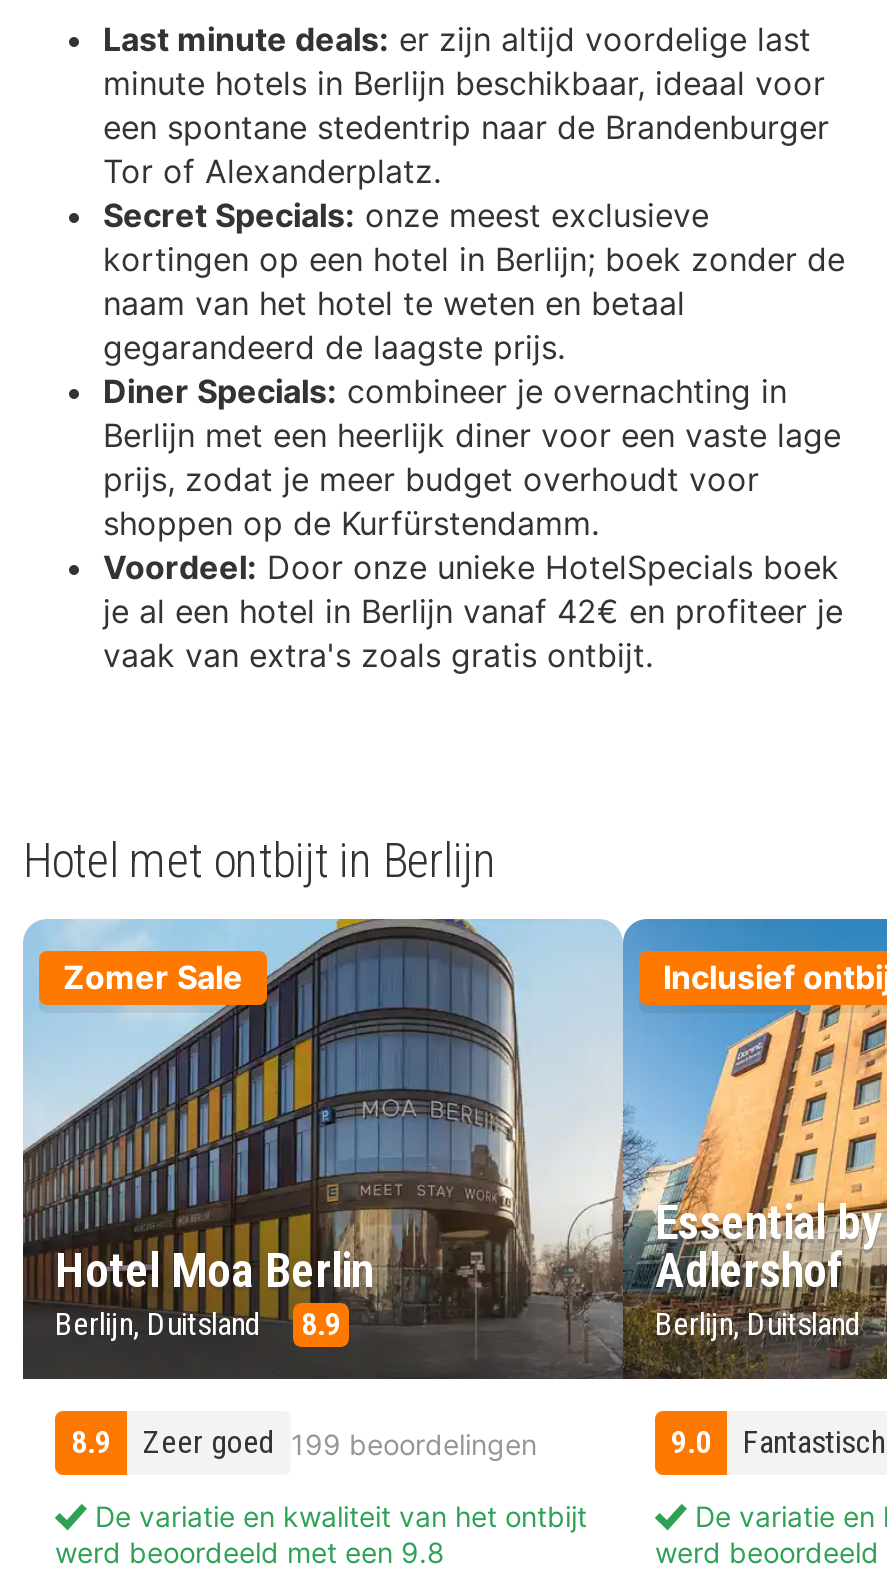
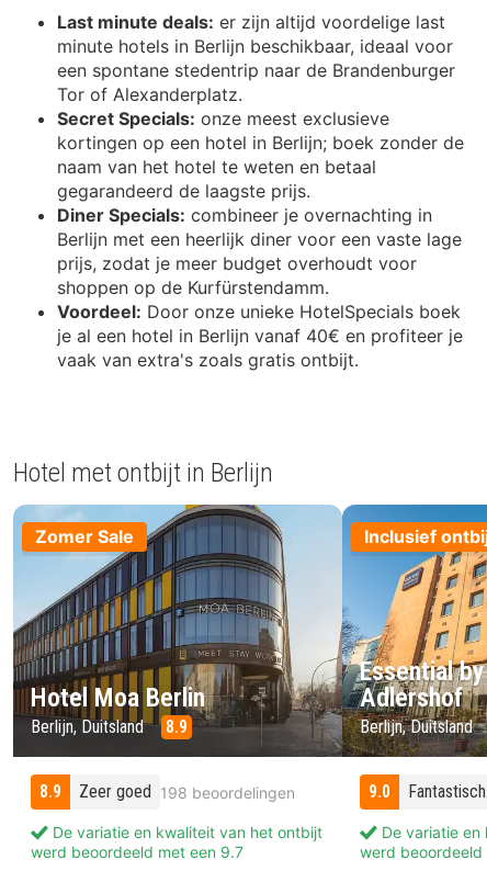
- je al een hotel in Berlijn vanaf 42€ en profiteer je
+ je al een hotel in Berlijn vanaf 40€ en profiteer je

- Zeer goed 199 beoordelingen
+ Zeer goed 198 beoordelingen

- werd beoordeeld met een 9.8
+ werd beoordeeld met een 9.7
